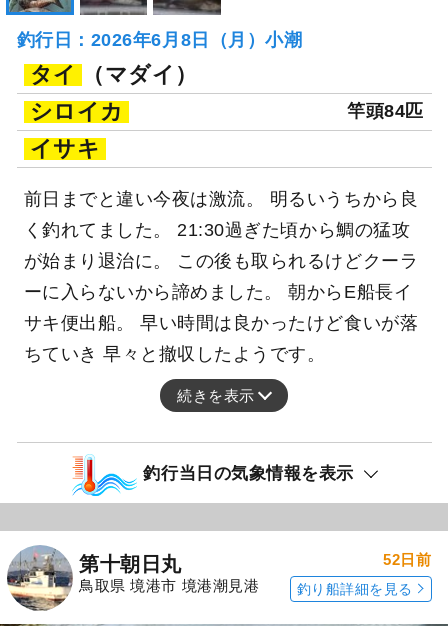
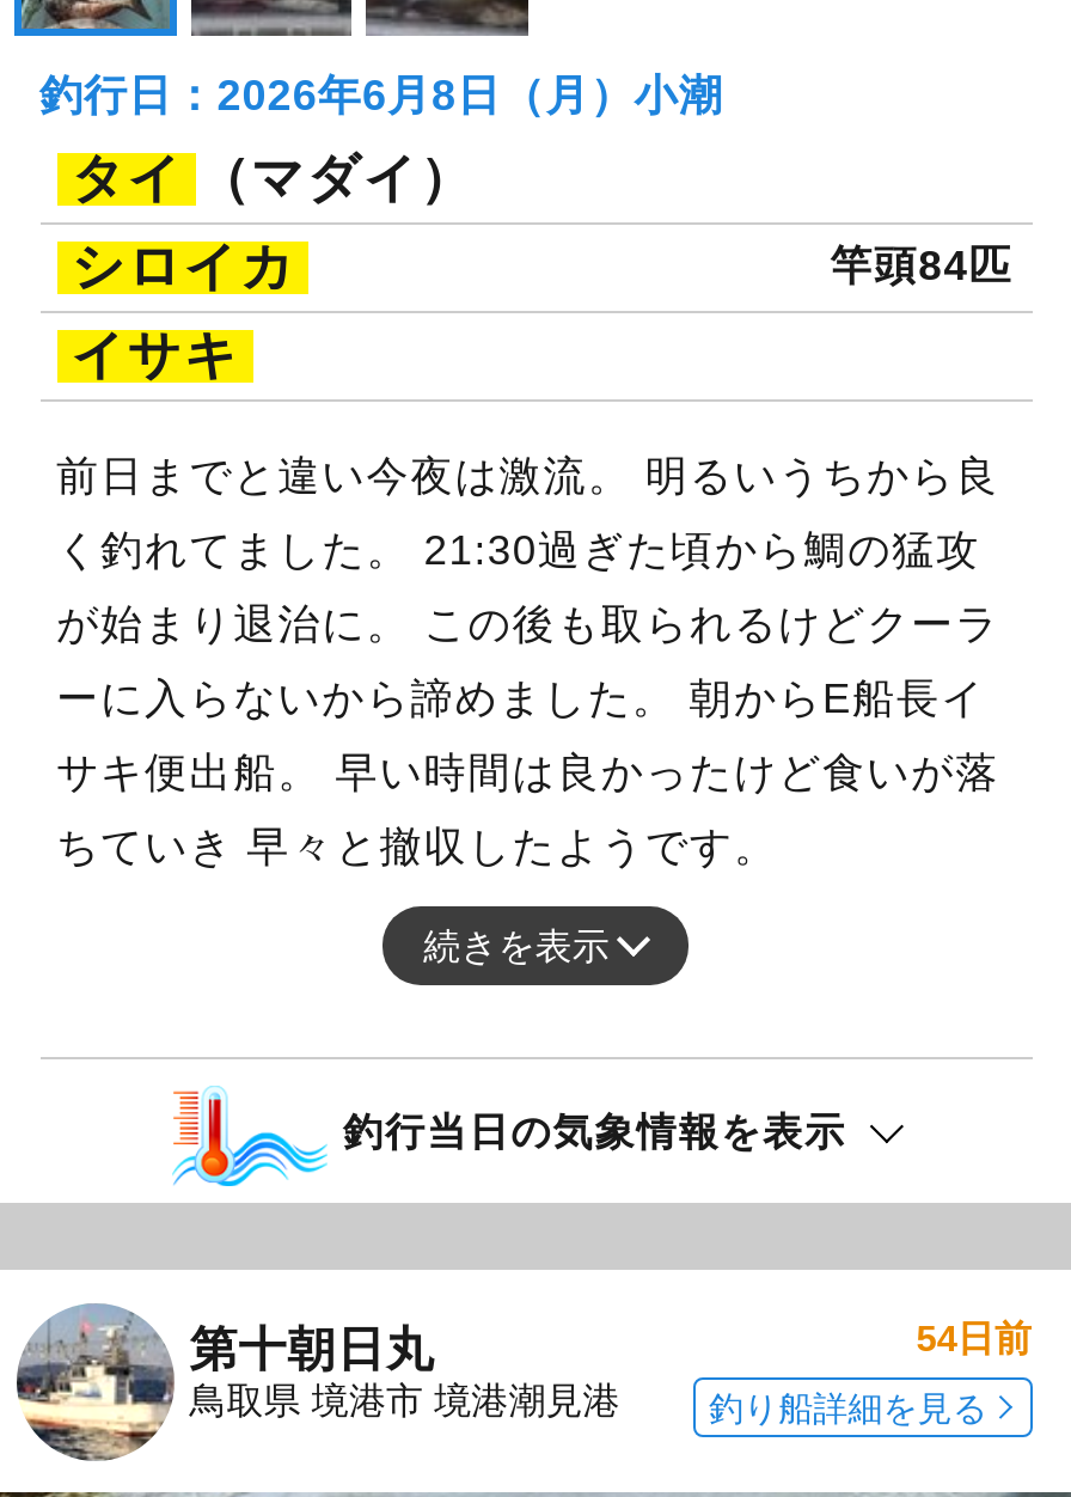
- 52日前
+ 54日前
